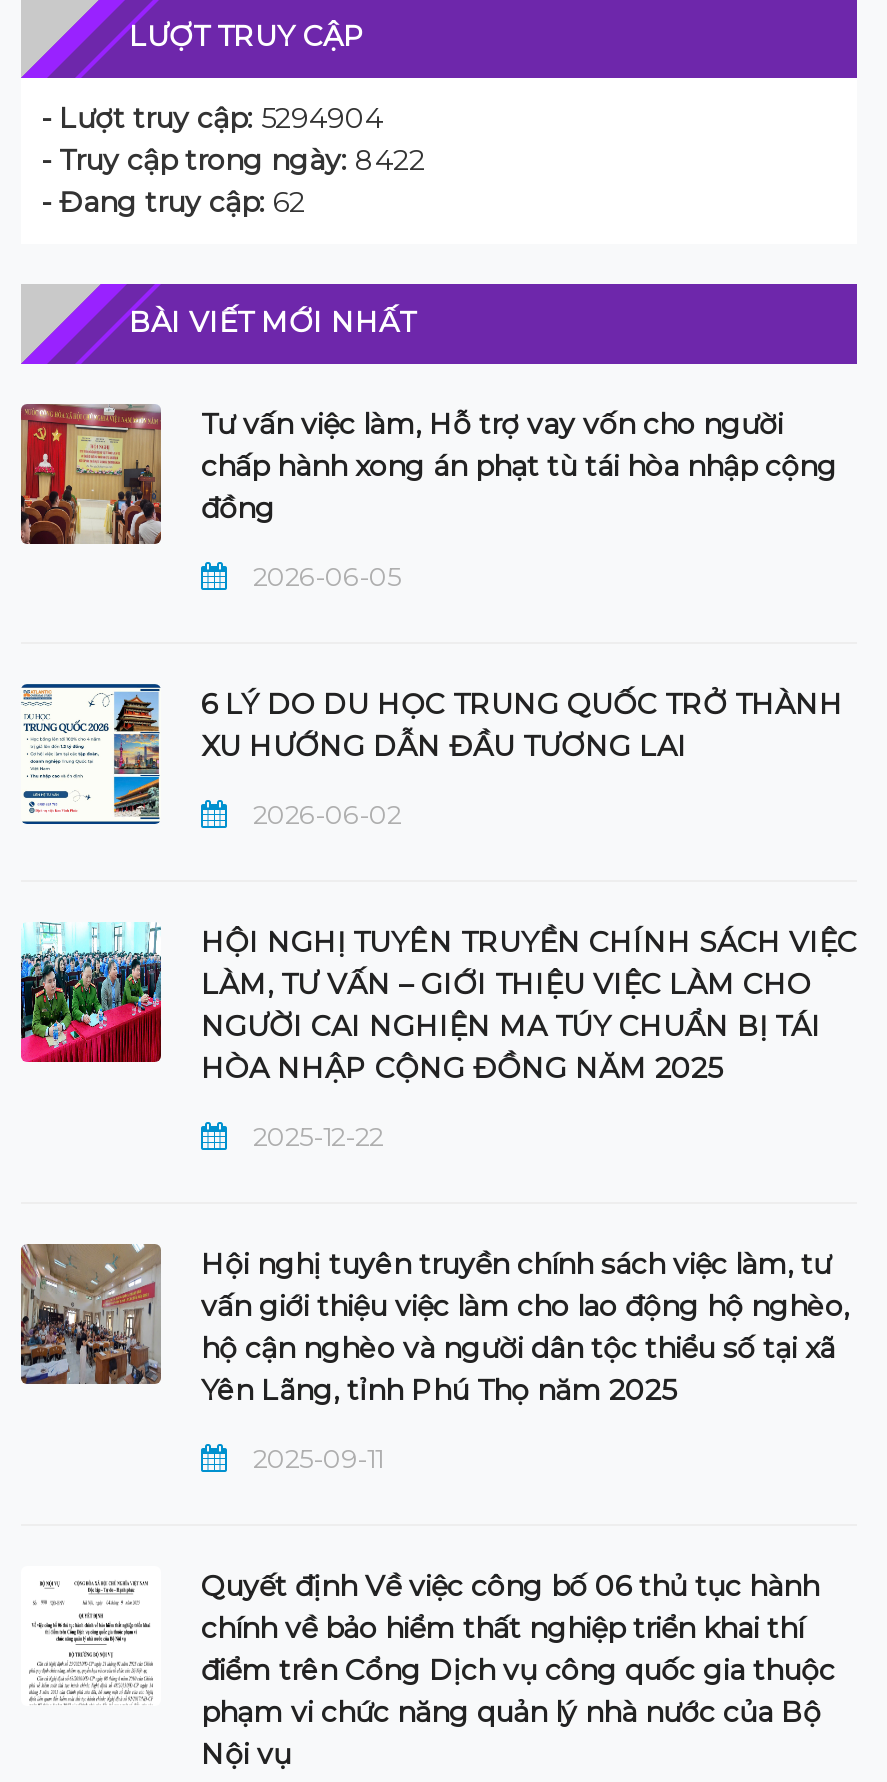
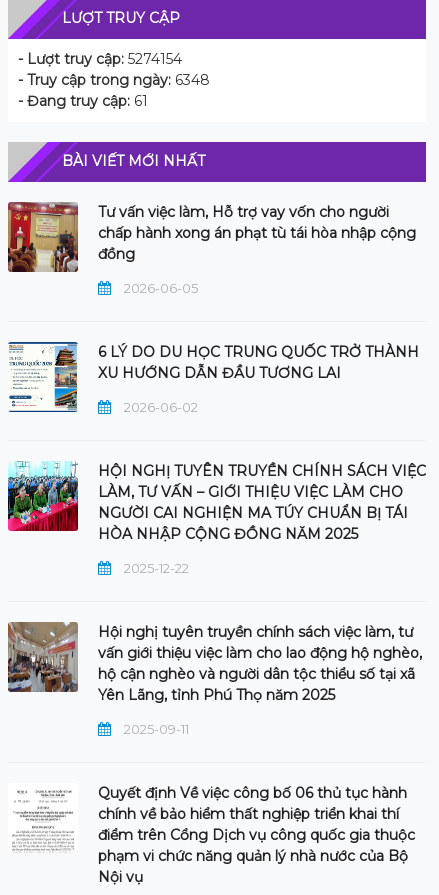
- - Lượt truy cập: 5294904
+ - Lượt truy cập: 5274154

- - Truy cập trong ngày: 8422
+ - Truy cập trong ngày: 6348

- - Đang truy cập: 62
+ - Đang truy cập: 61
